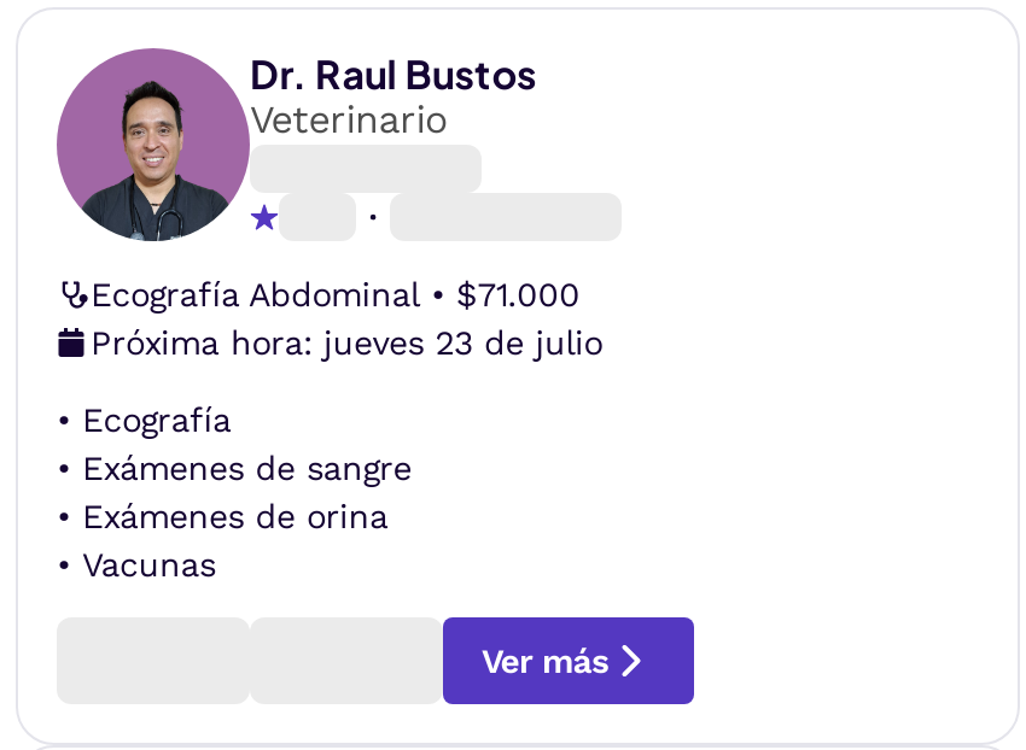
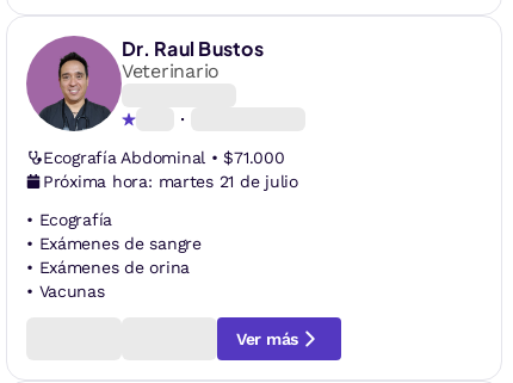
- Próxima hora: jueves 23 de julio
+ Próxima hora: martes 21 de julio
